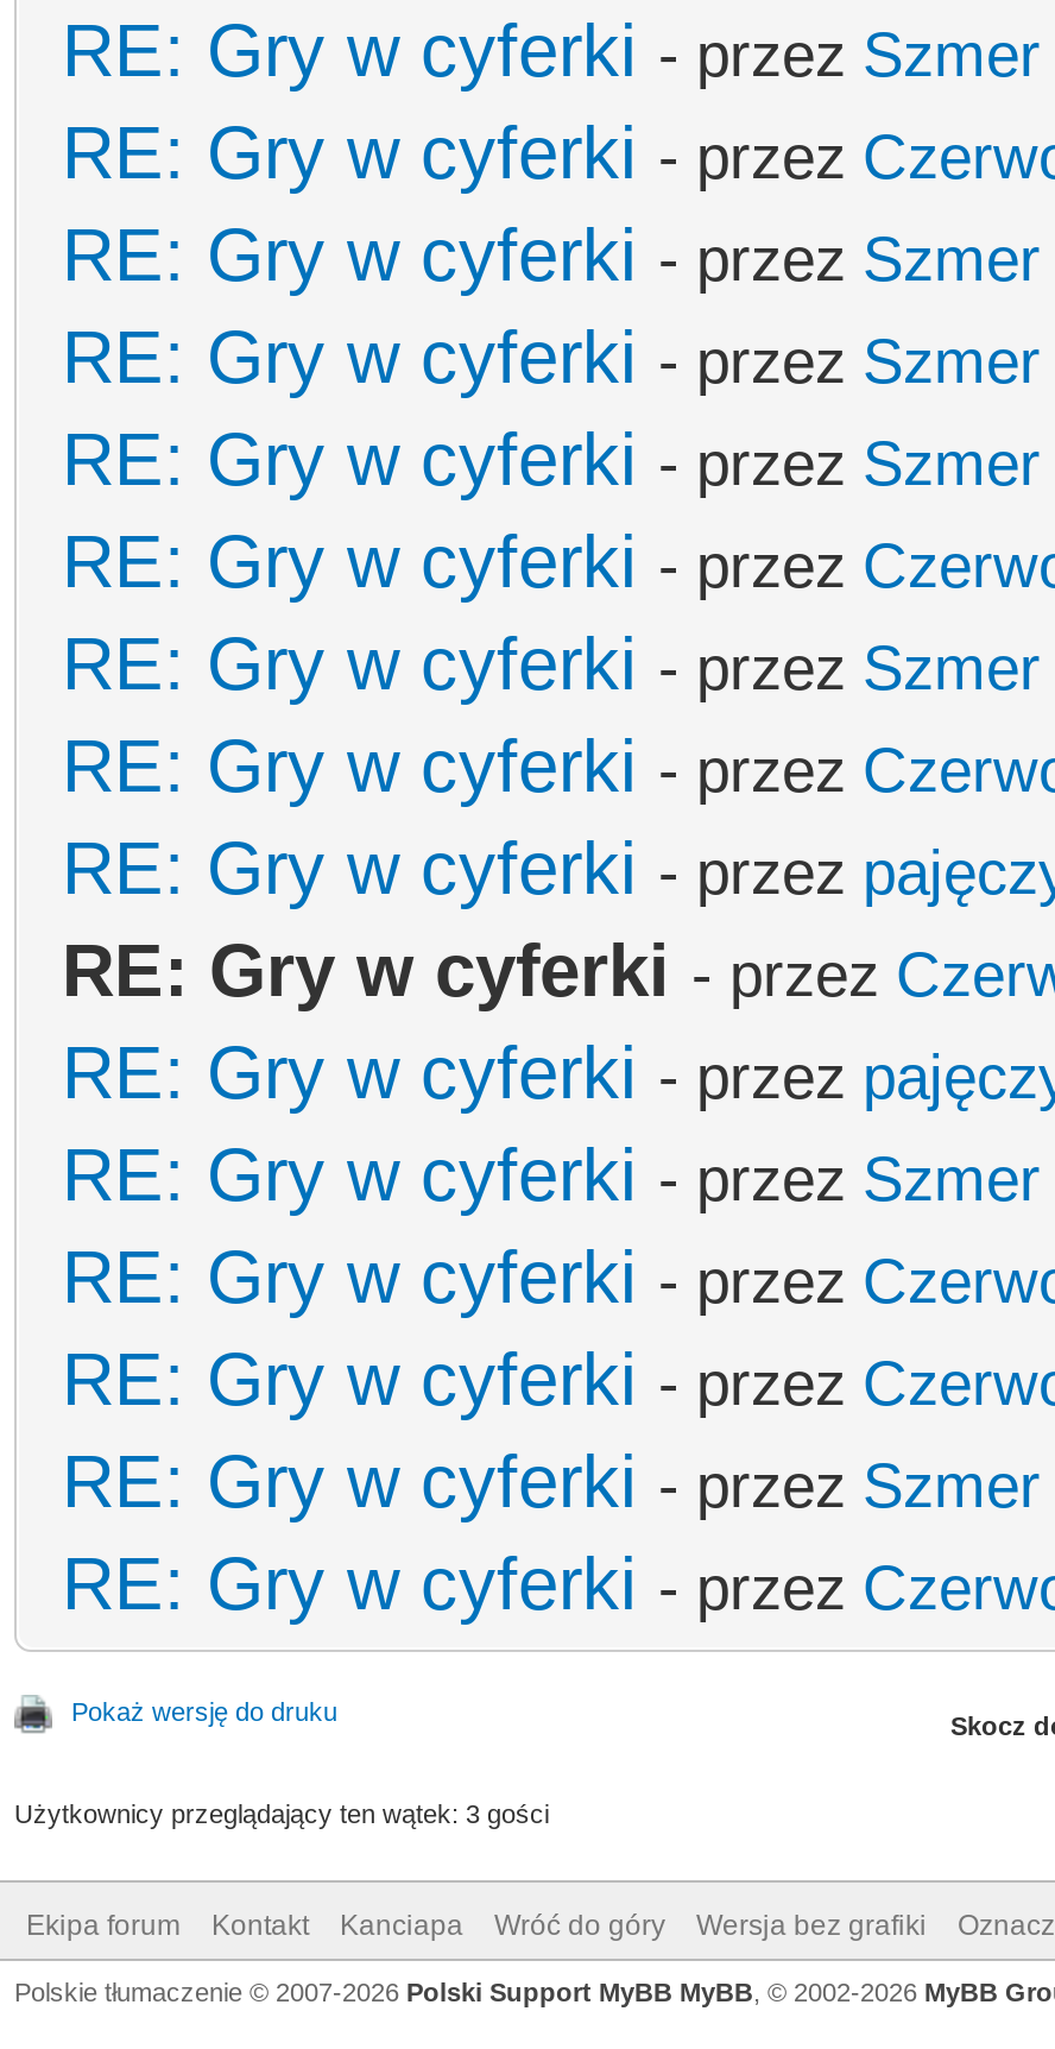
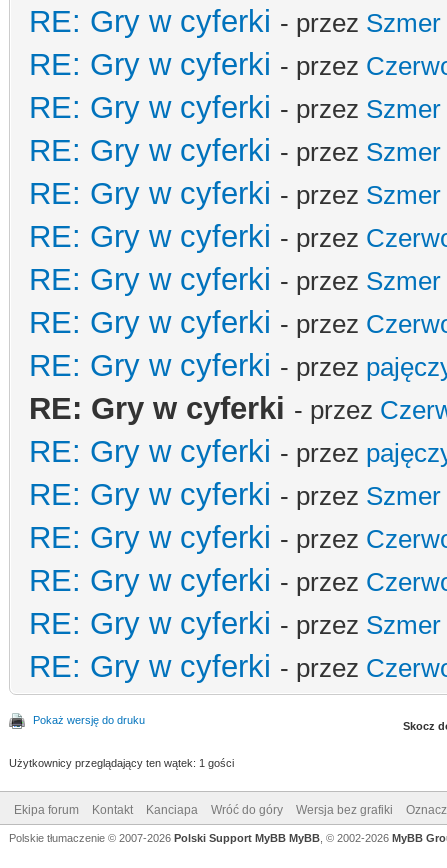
- Użytkownicy przeglądający ten wątek: 3 gości
+ Użytkownicy przeglądający ten wątek: 1 gości
